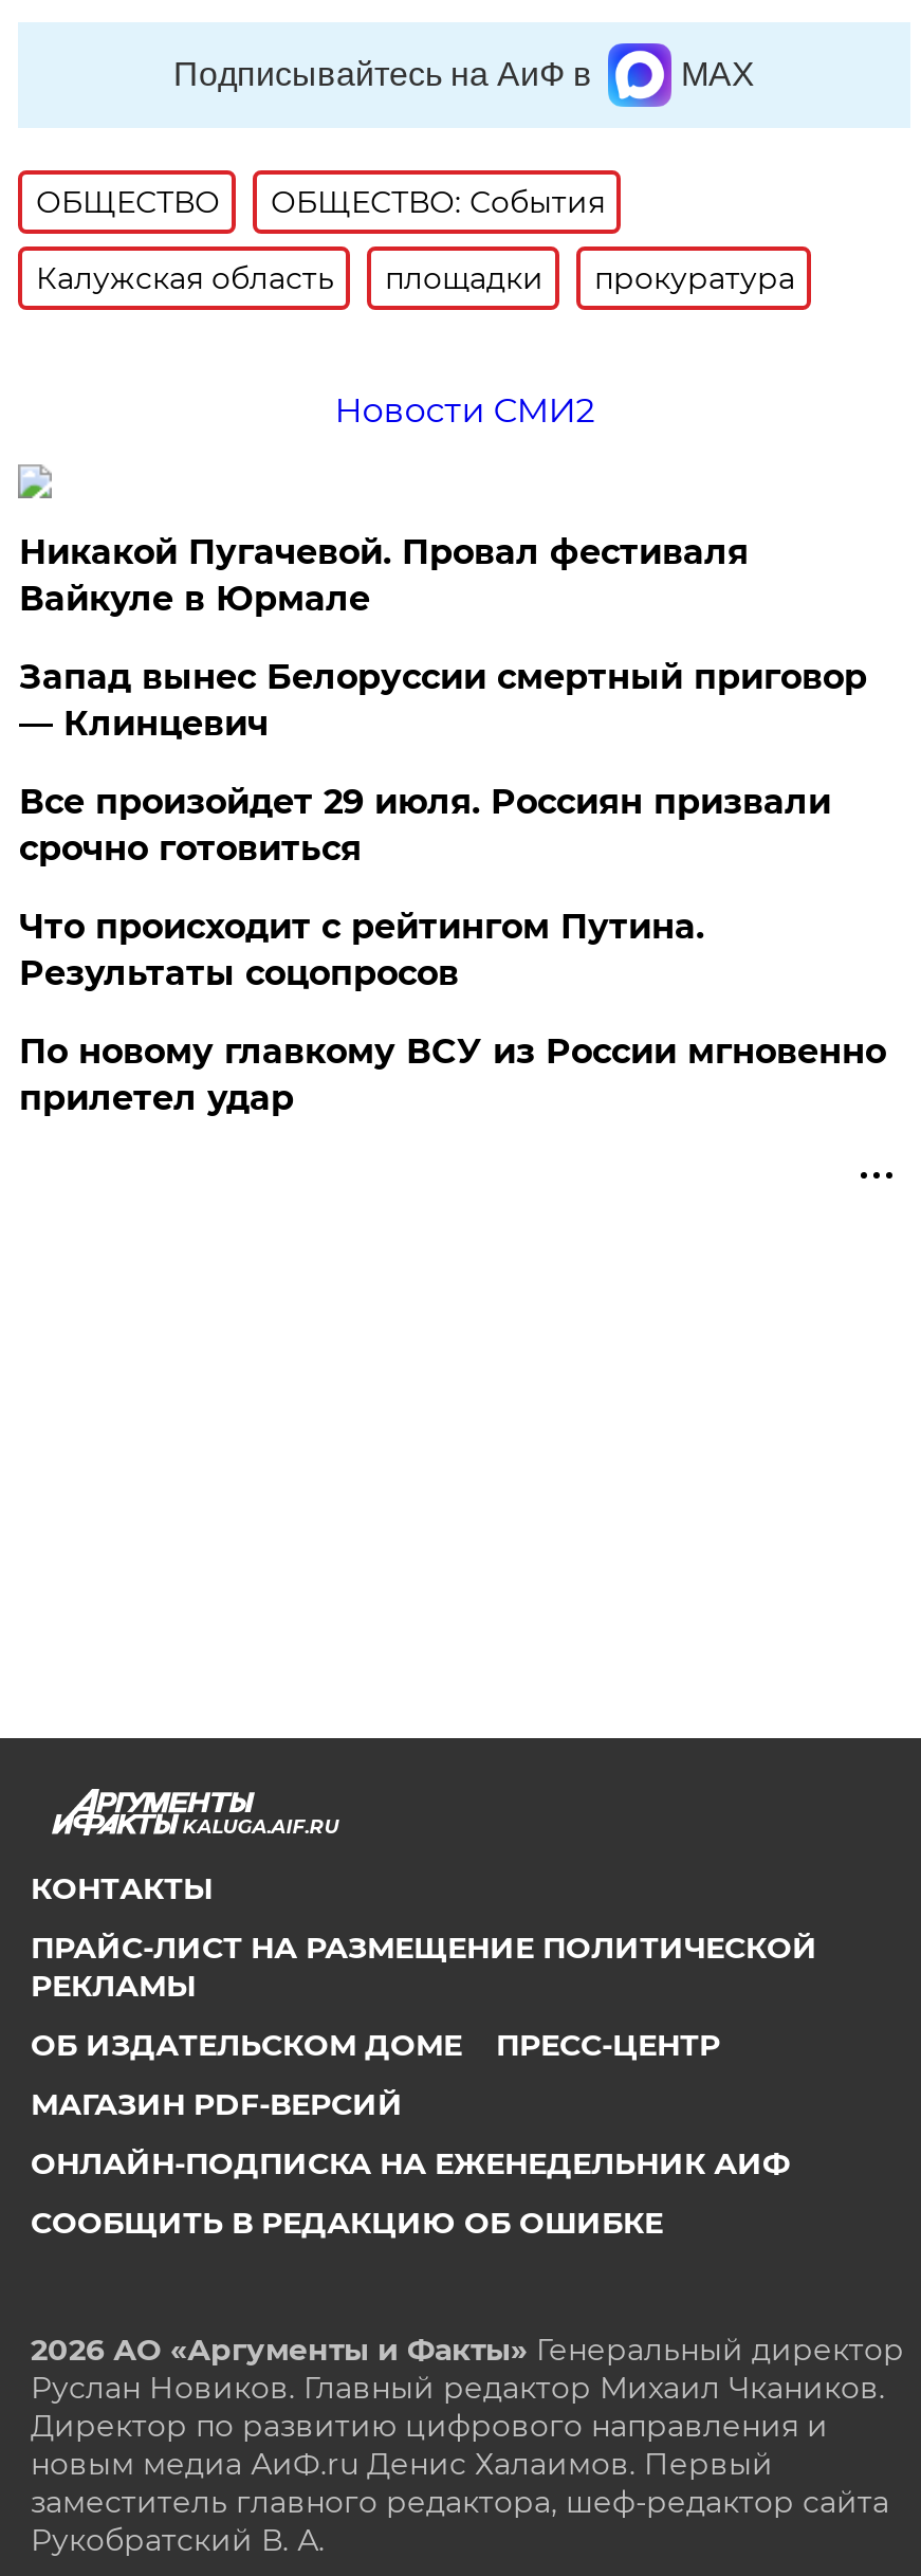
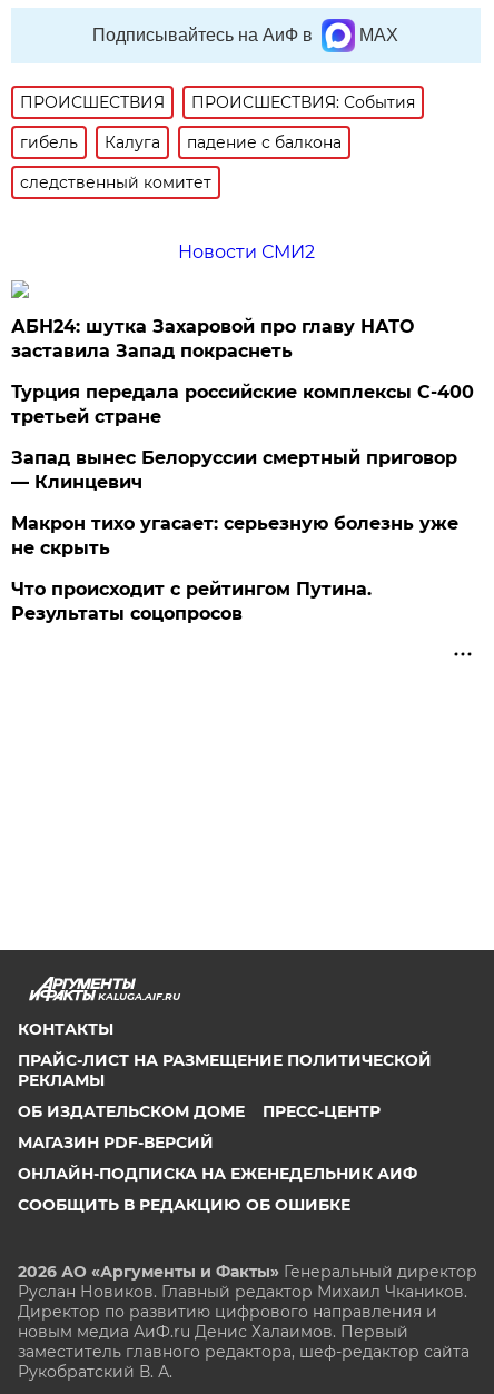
- ОБЩЕСТВО
- ОБЩЕСТВО: События
- Калужская область
- площадки
- прокуратура
+ ПРОИСШЕСТВИЯ
+ ПРОИСШЕСТВИЯ: События
+ гибель
+ Калуга
+ падение с балкона
+ следственный комитет

- Никакой Пугачевой. Провал фестиваля
- Вайкуле в Юрмале
+ АБН24: шутка Захаровой про главу НАТО
+ заставила Запад покраснеть
+ Турция передала российские комплексы С-400
+ третьей стране

moved down: Запад вынес Белоруссии смертный приговор | — Клинцевич

- Все произойдет 29 июля. Россиян призвали
- срочно готовиться
+ Макрон тихо угасает: серьезную болезнь уже
+ не скрыть

moved down: Что происходит с рейтингом Путина. | Результаты соцопросов

- По новому главкому ВСУ из России мгновенно
- прилетел удар
